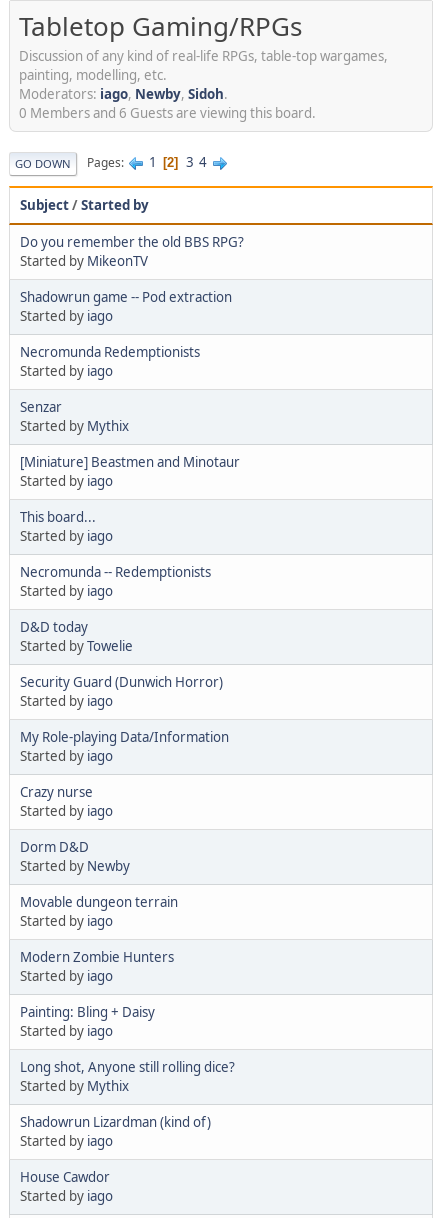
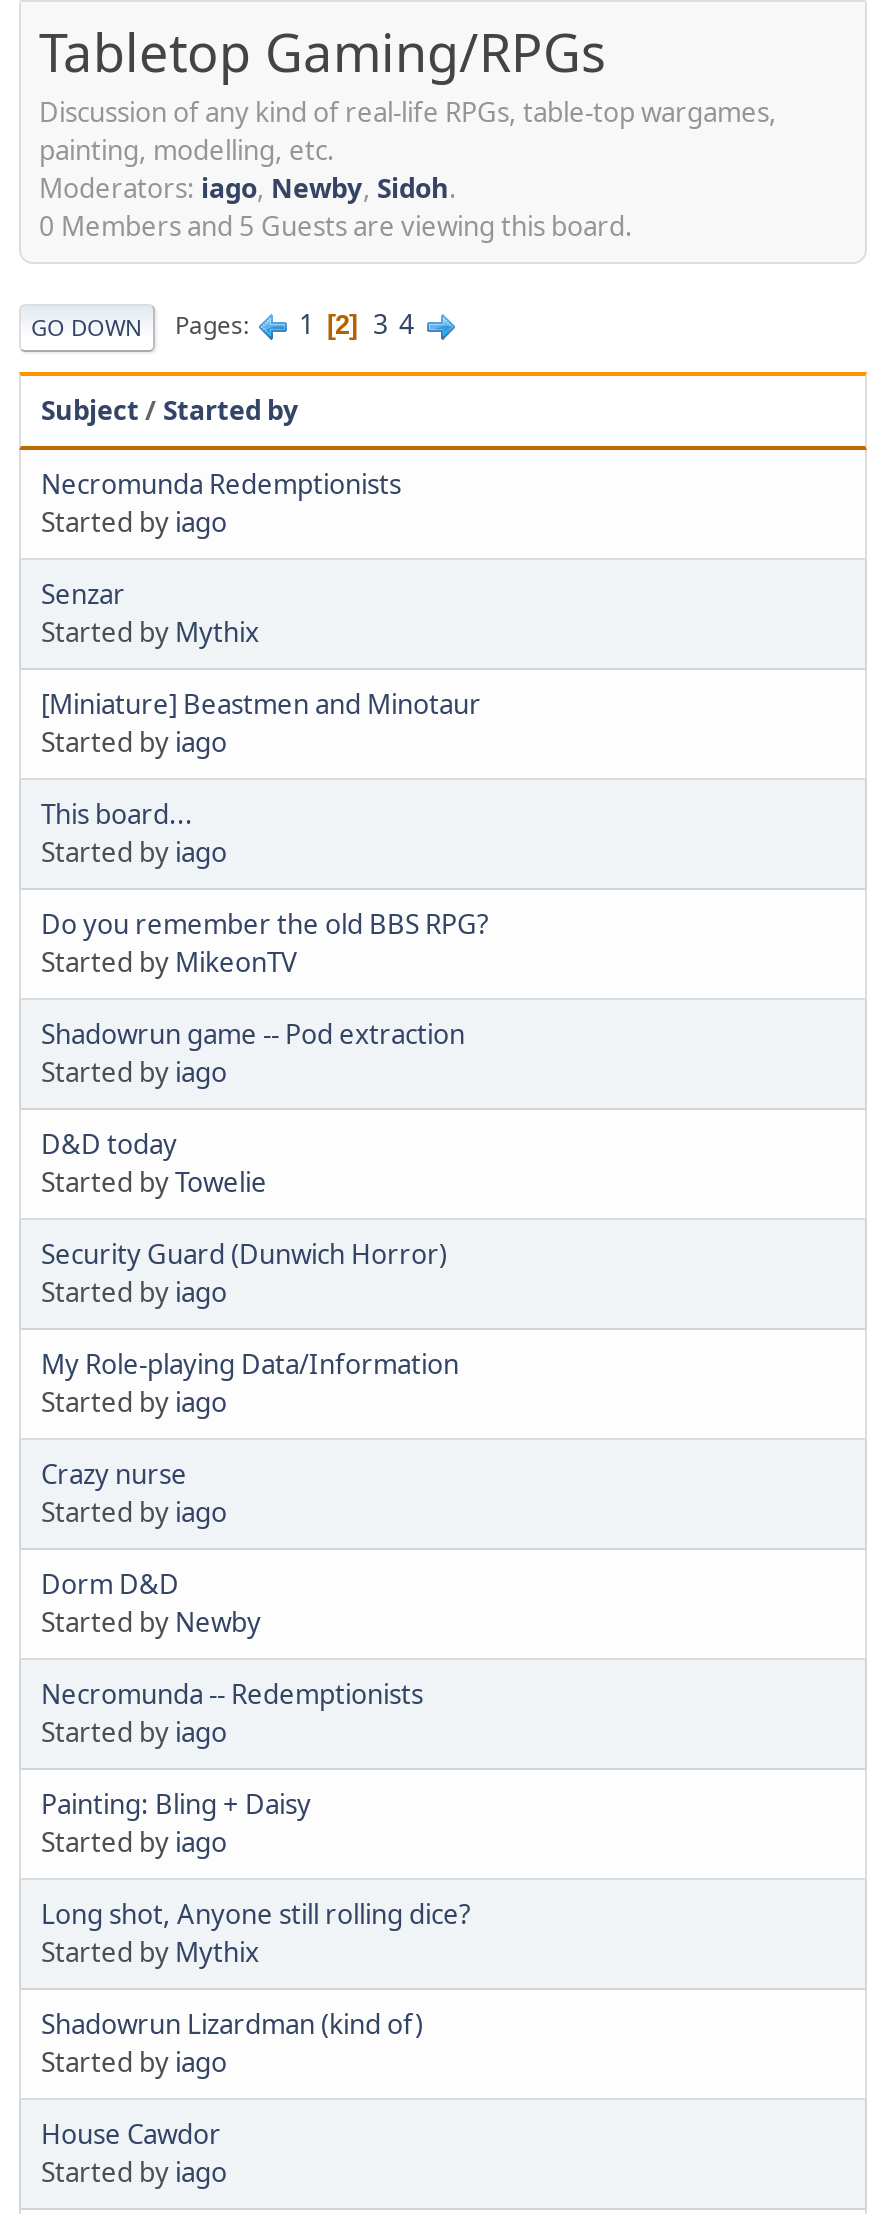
- 0 Members and 6 Guests are viewing this board.
+ 0 Members and 5 Guests are viewing this board.

moved down: Do you remember the old BBS RPG? | Started by MikeonTV | Shadowrun game -- Pod extraction

- Started by iago

moved down: Necromunda -- Redemptionists

- Movable dungeon terrain
- Started by iago
- Modern Zombie Hunters
